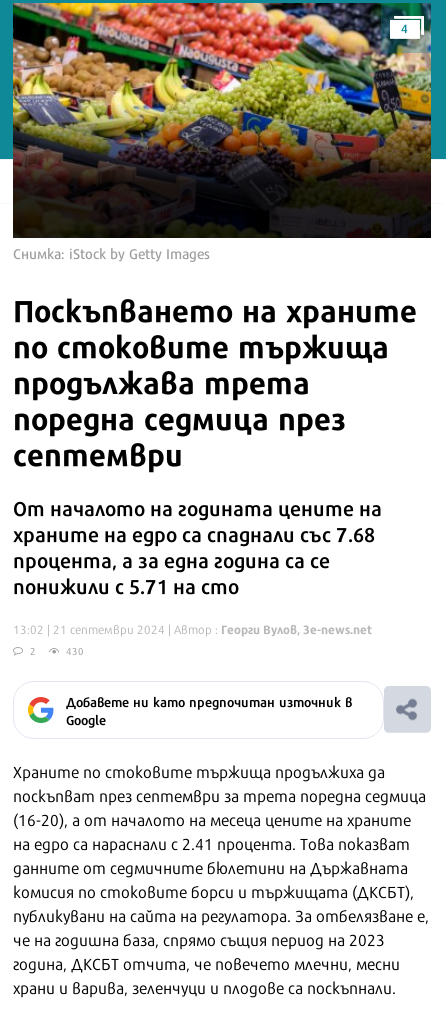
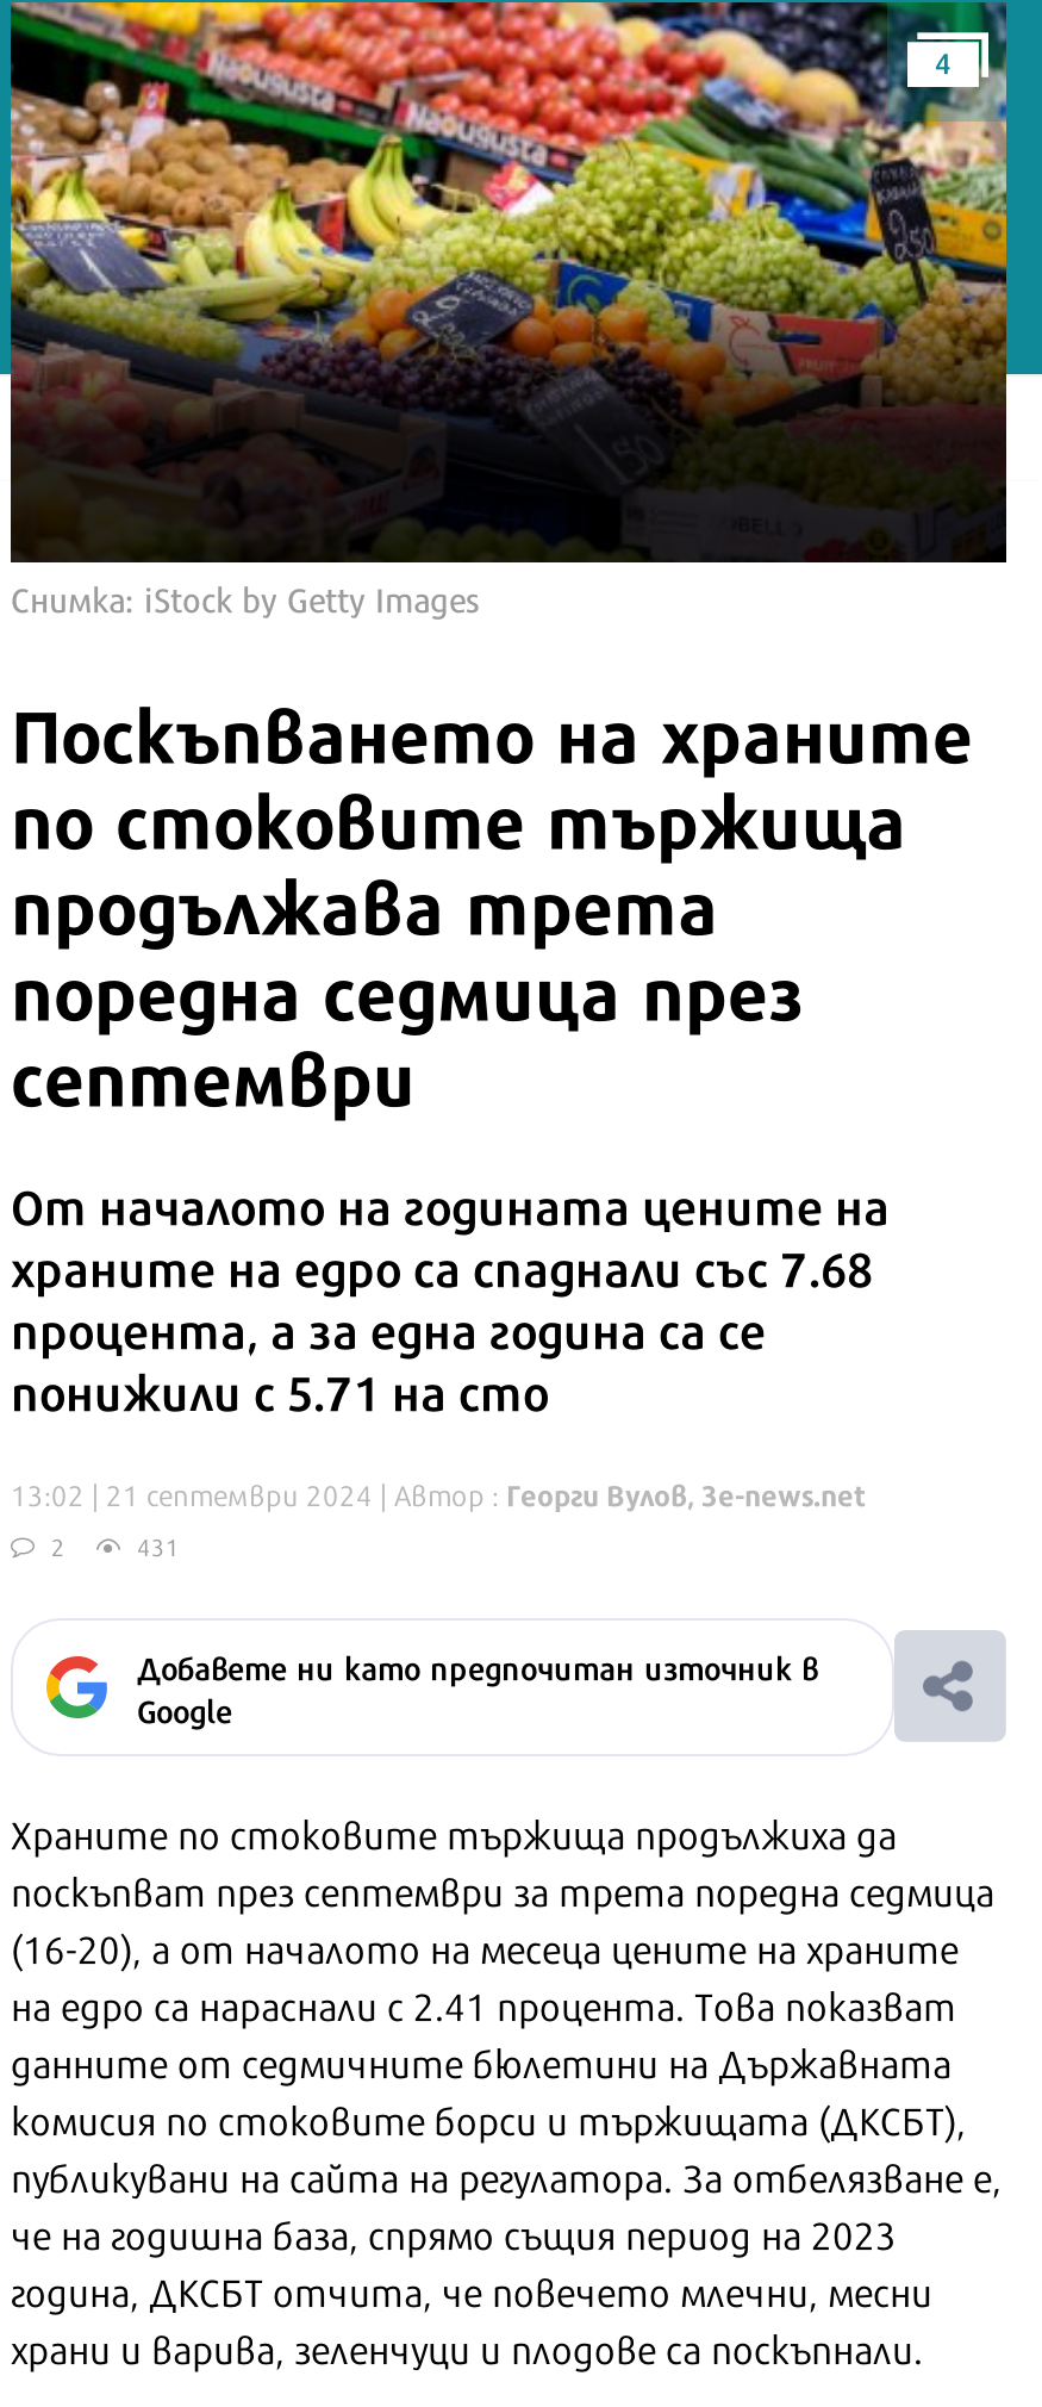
- 2 430
+ 2 431
